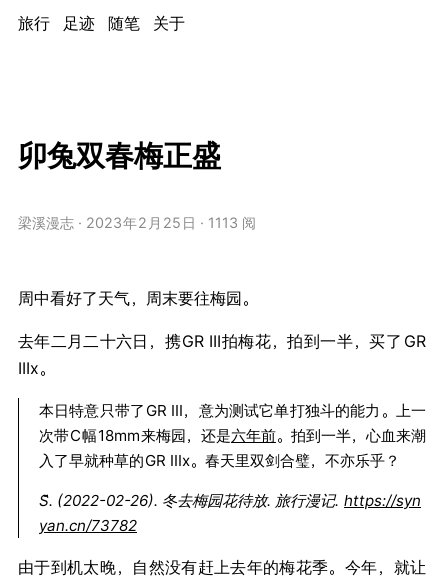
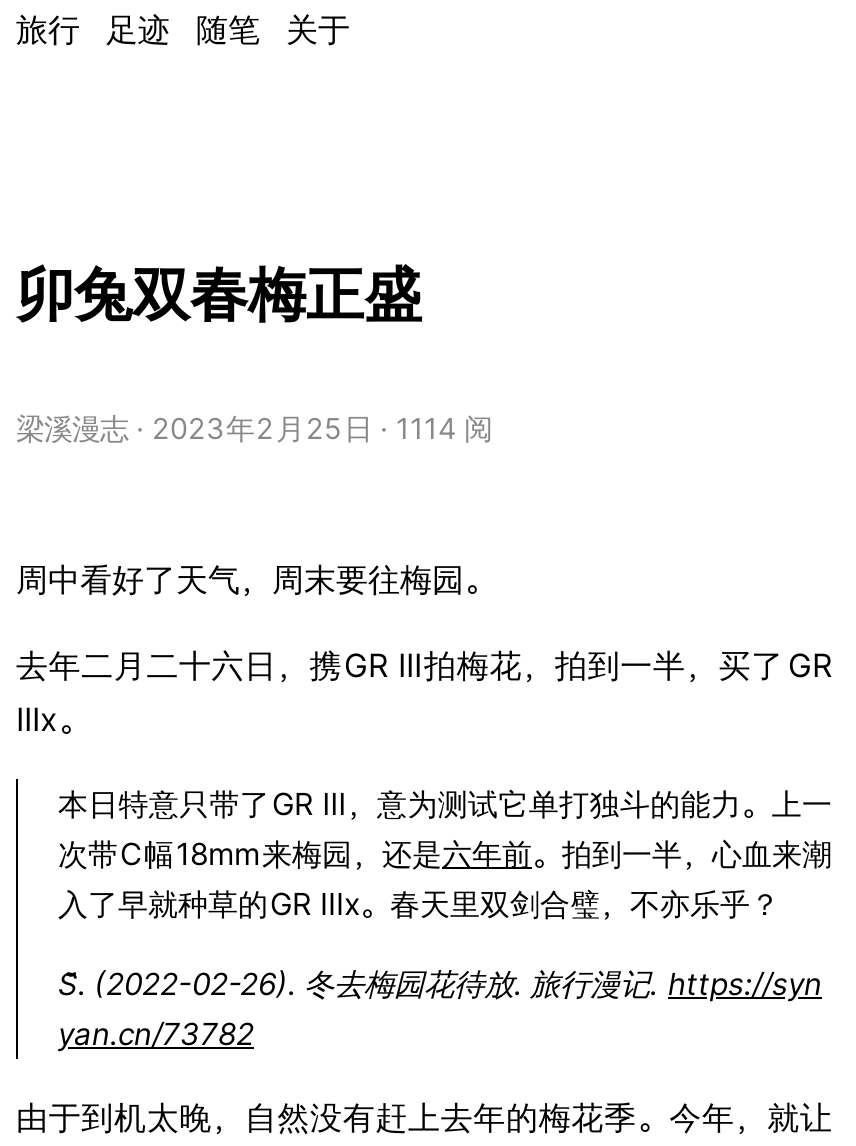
- 梁溪漫志 2023年2月25日 1113 阅
+ 梁溪漫志 2023年2月25日 1114 阅
